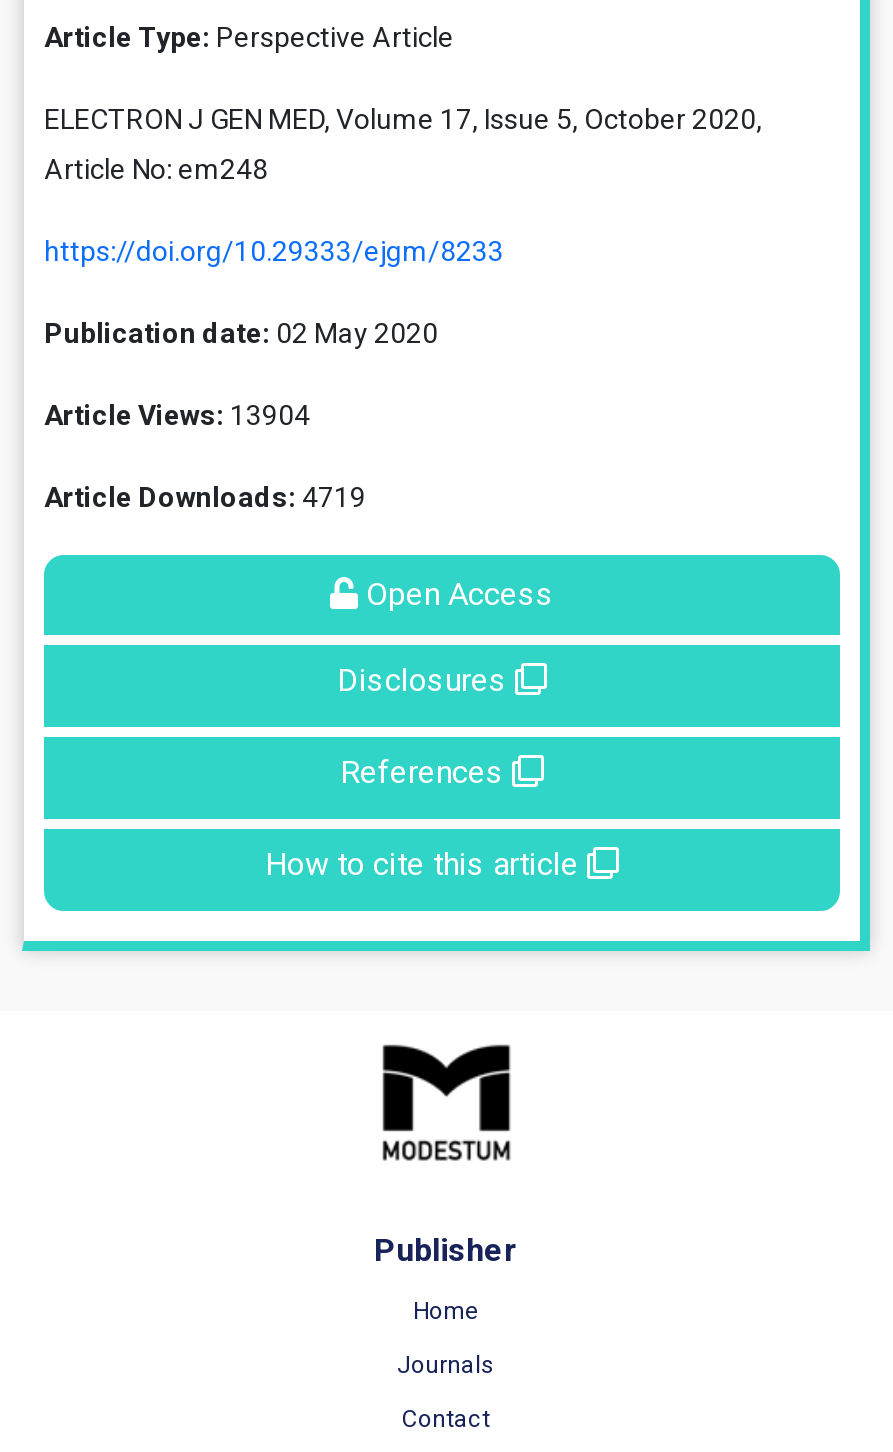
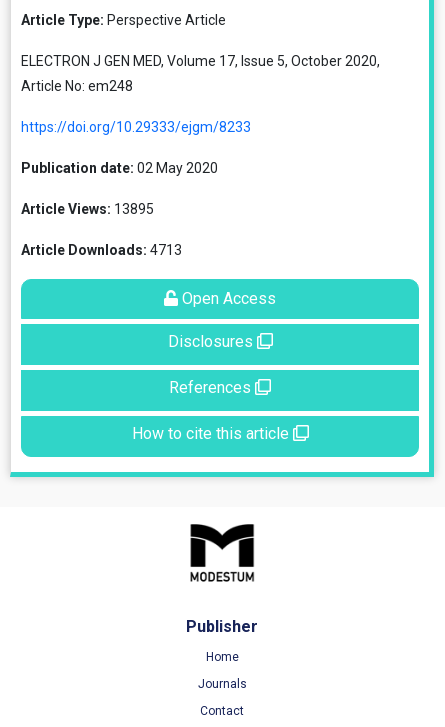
- Article Views: 13904
+ Article Views: 13895

- Article Downloads: 4719
+ Article Downloads: 4713
